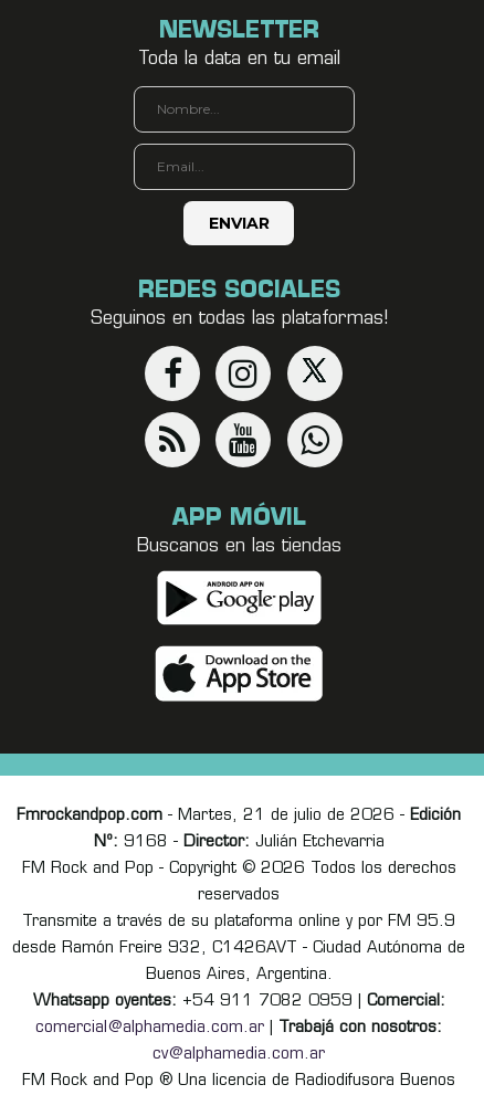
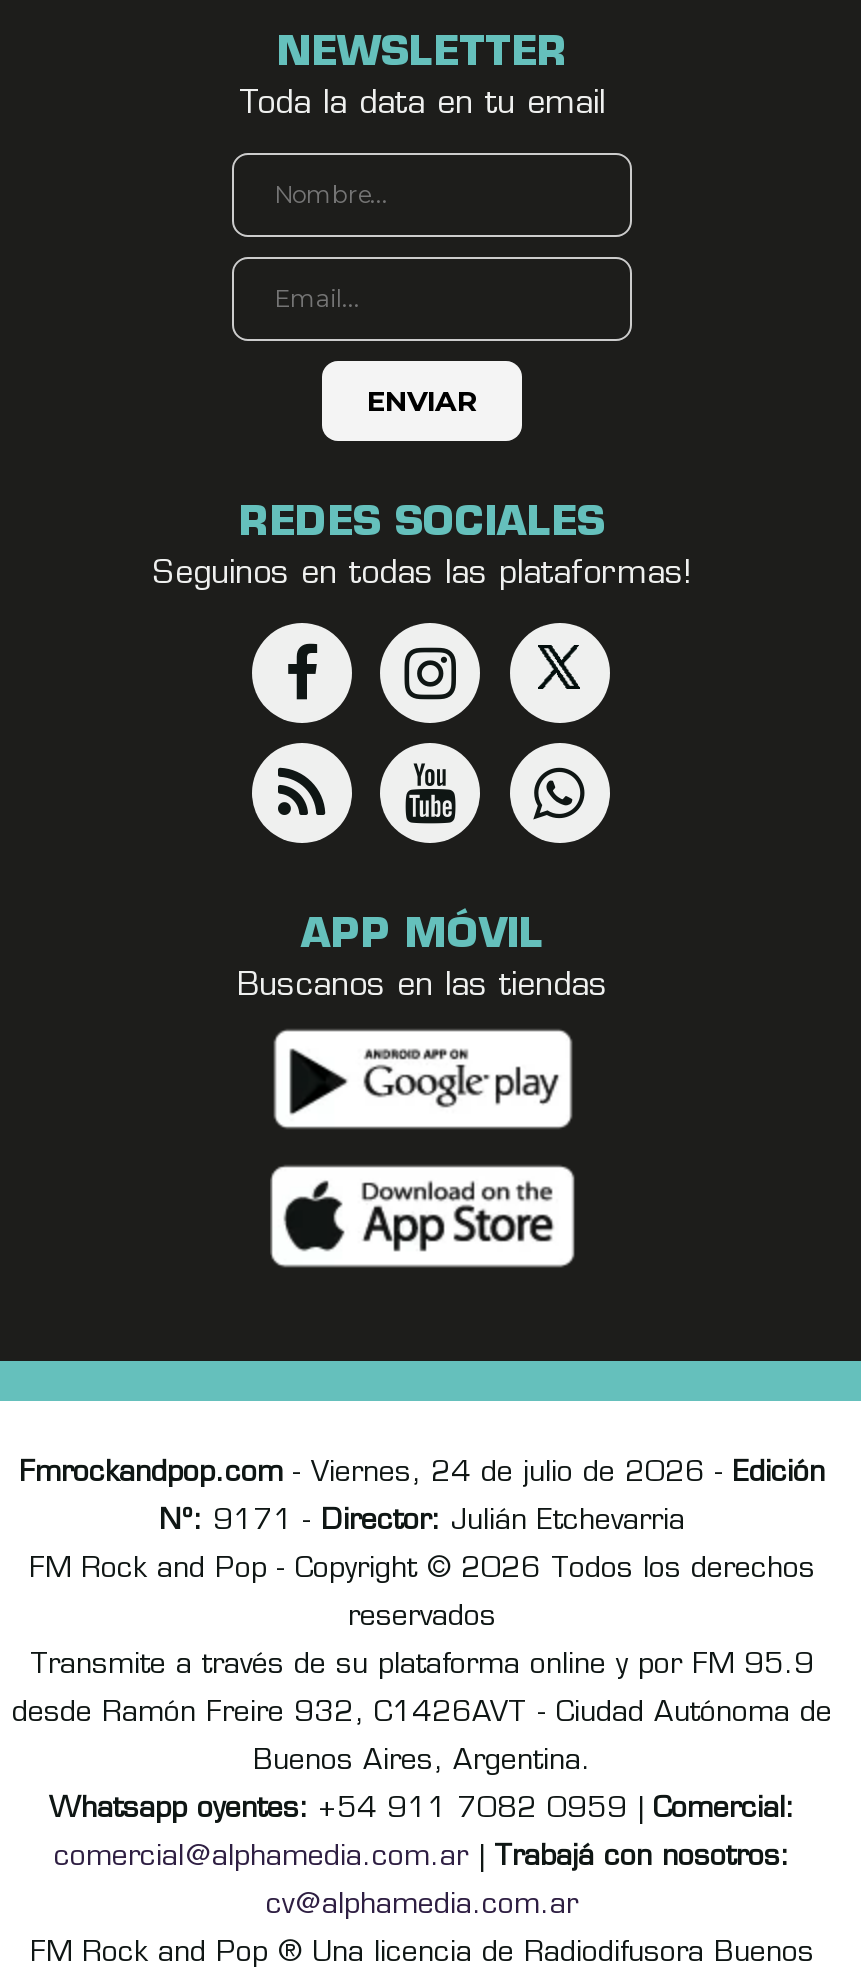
- Fmrockandpop.com - Martes, 21 de julio de 2026 - Edición
+ Fmrockandpop.com - Viernes, 24 de julio de 2026 - Edición

- Nº: 9168 - Director: Julián Etchevarria
+ Nº: 9171 - Director: Julián Etchevarria
